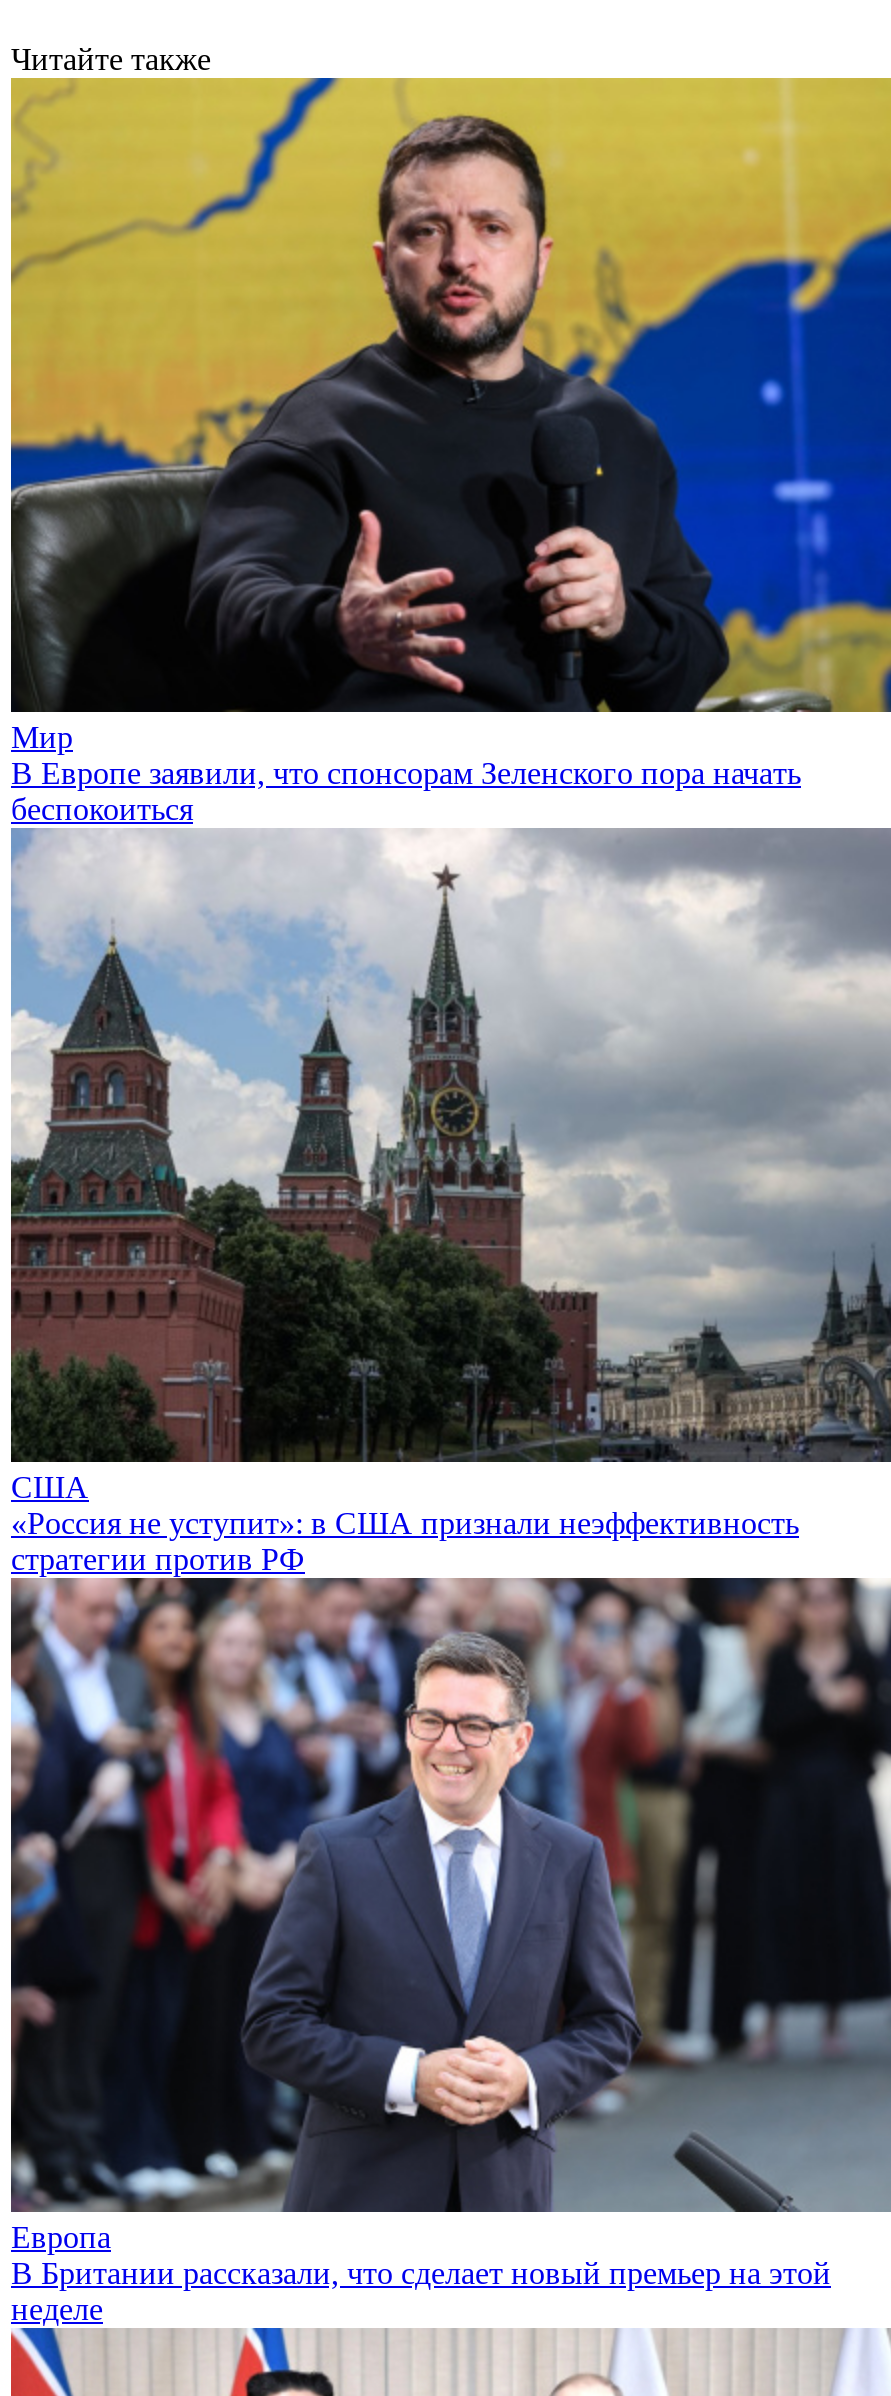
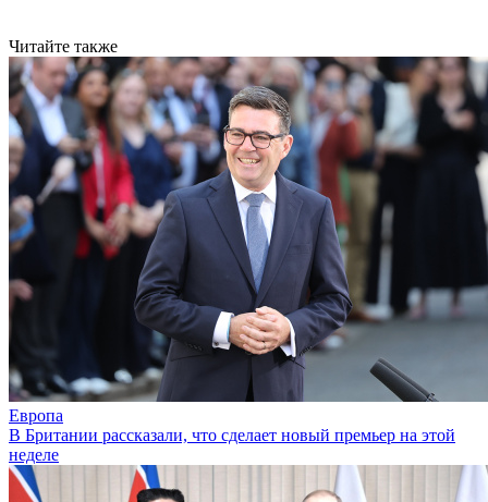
- [image]
- Мир
- В Европе заявили, что спонсорам Зеленского пора начать
- беспокоиться

- [image]
- США
- «Россия не уступит»: в США признали неэффективность
- стратегии против РФ
